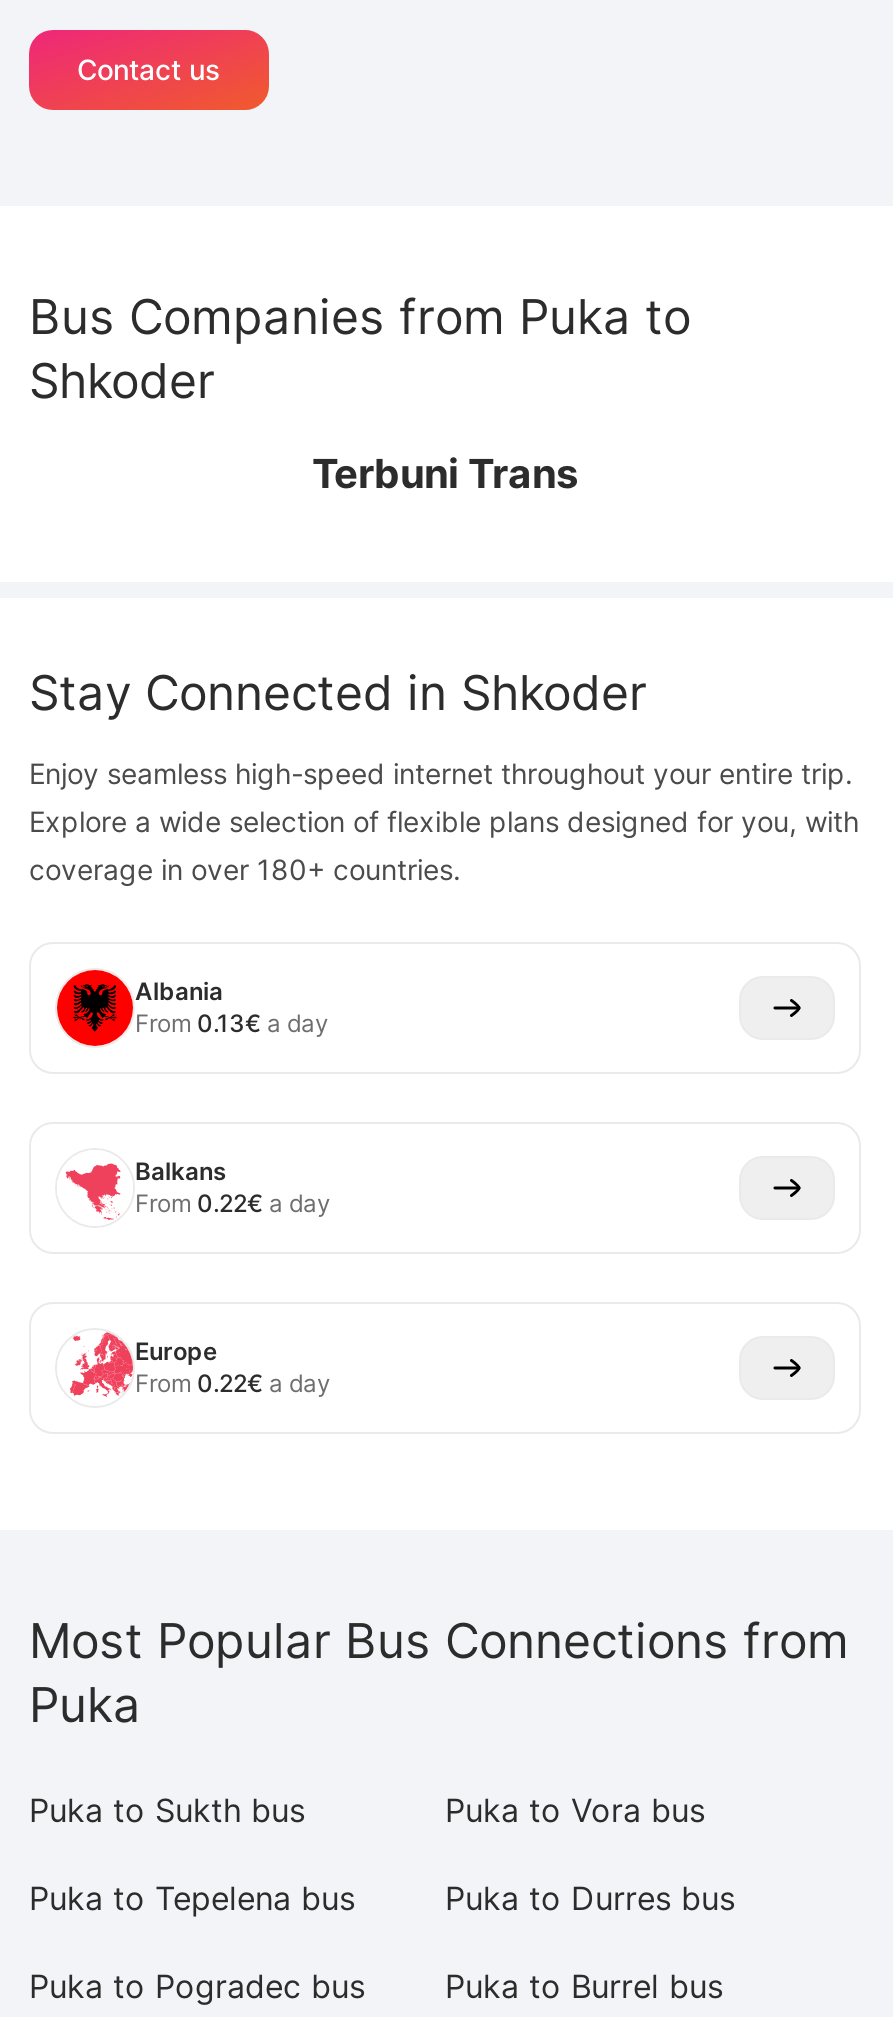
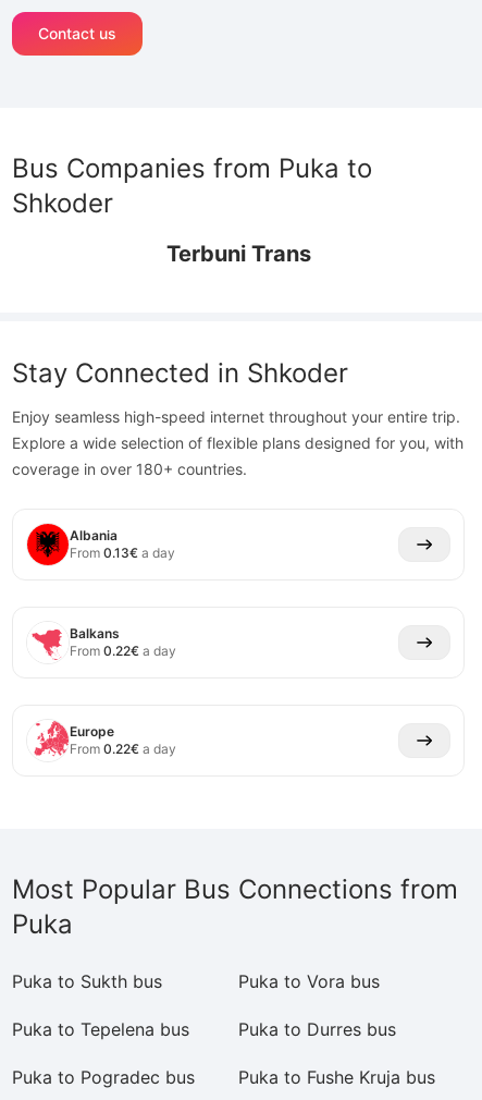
- Puka to Burrel bus
+ Puka to Fushe Kruja bus
